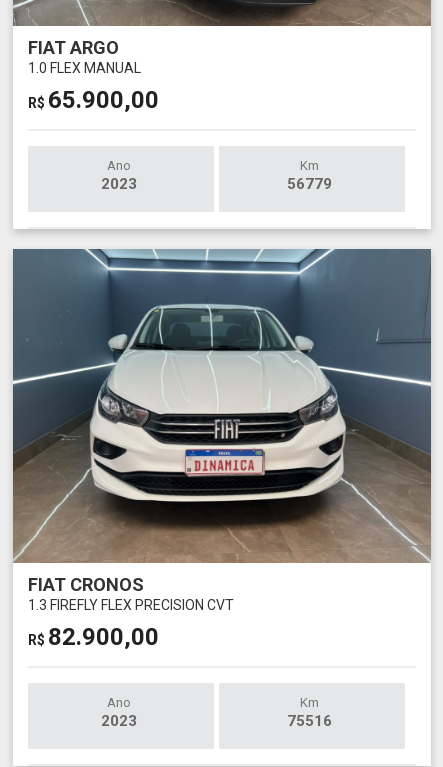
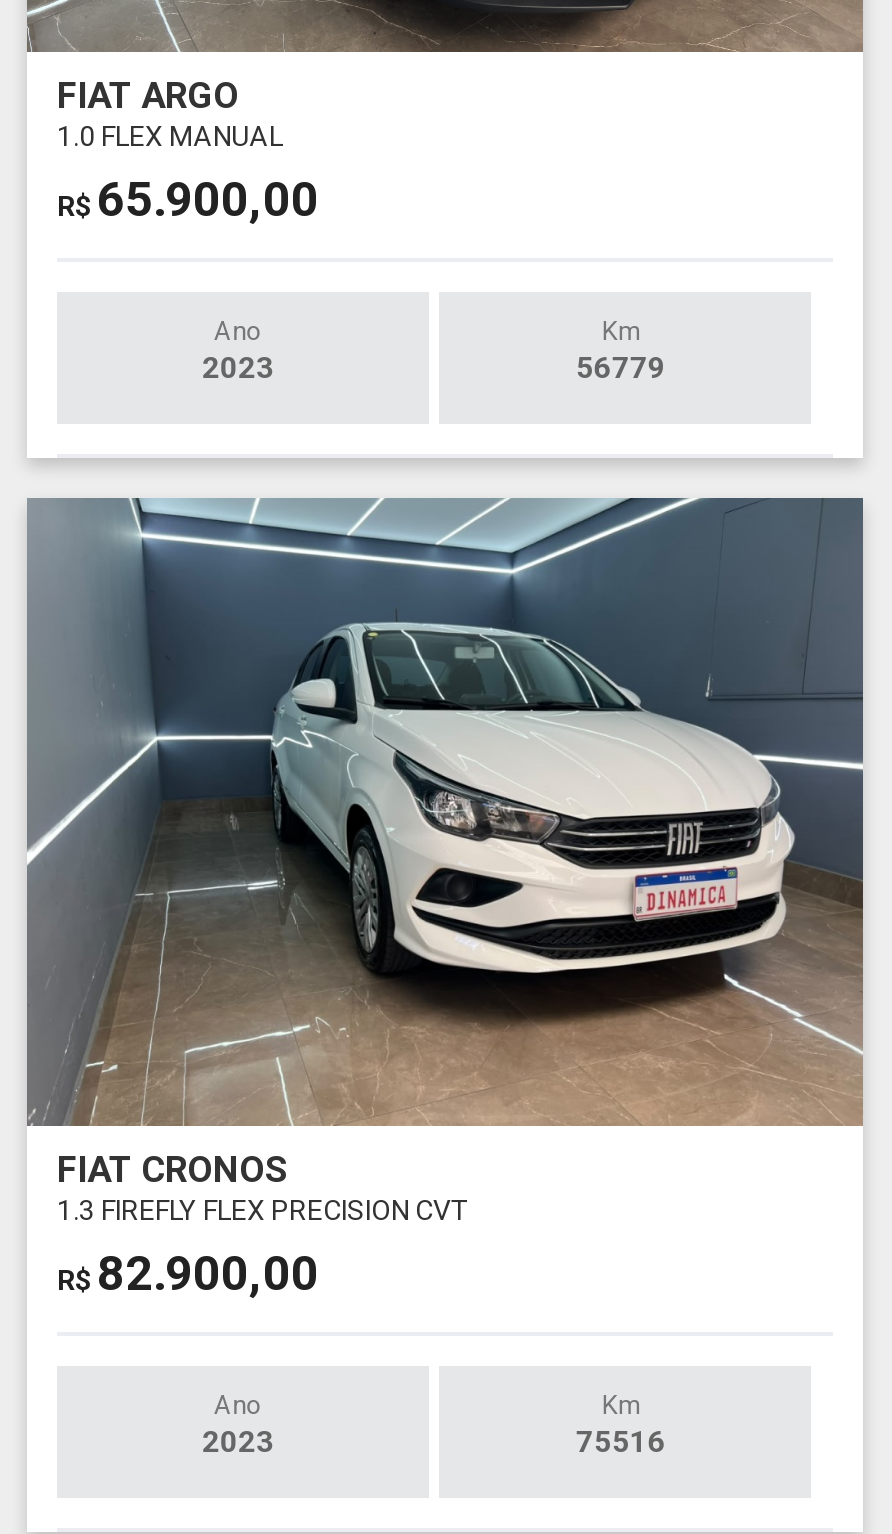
- [image]
+ [image]
